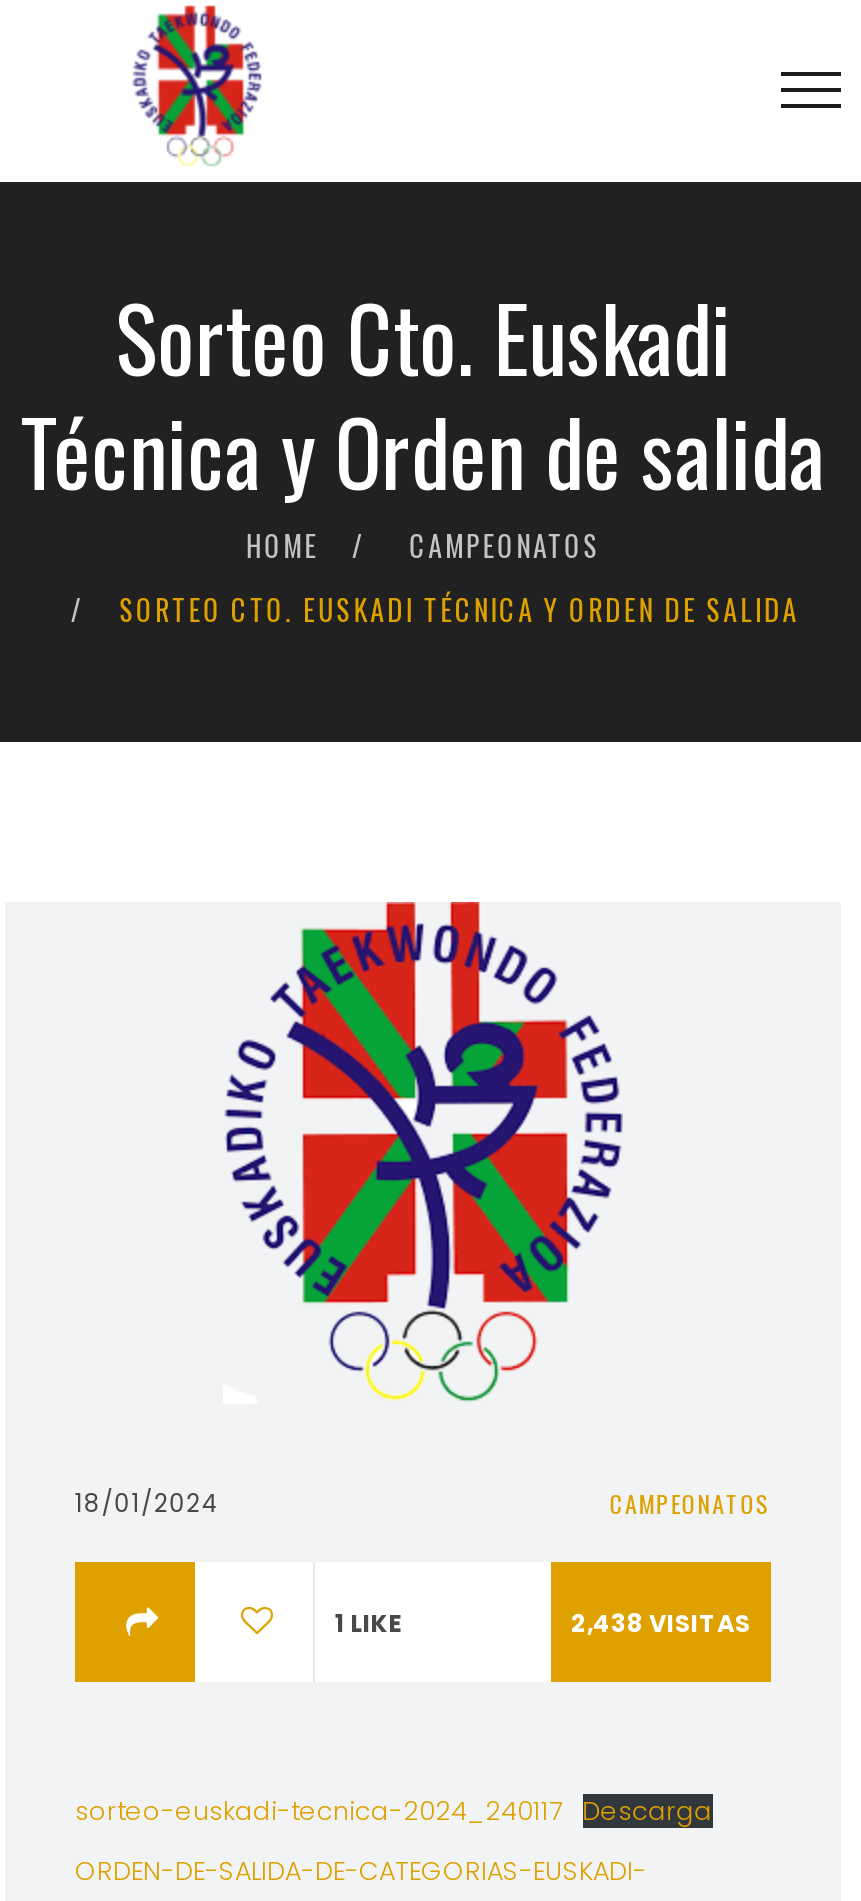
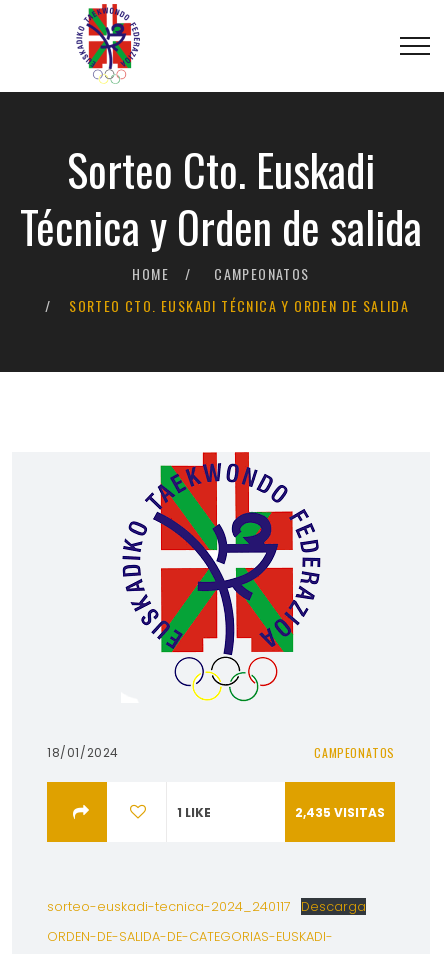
- 2,438 VISITAS
+ 2,435 VISITAS
